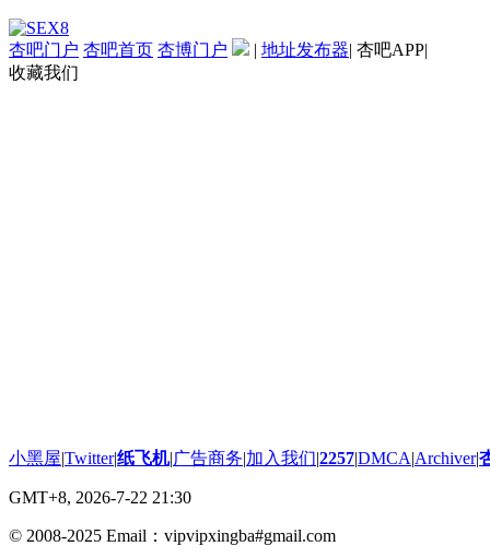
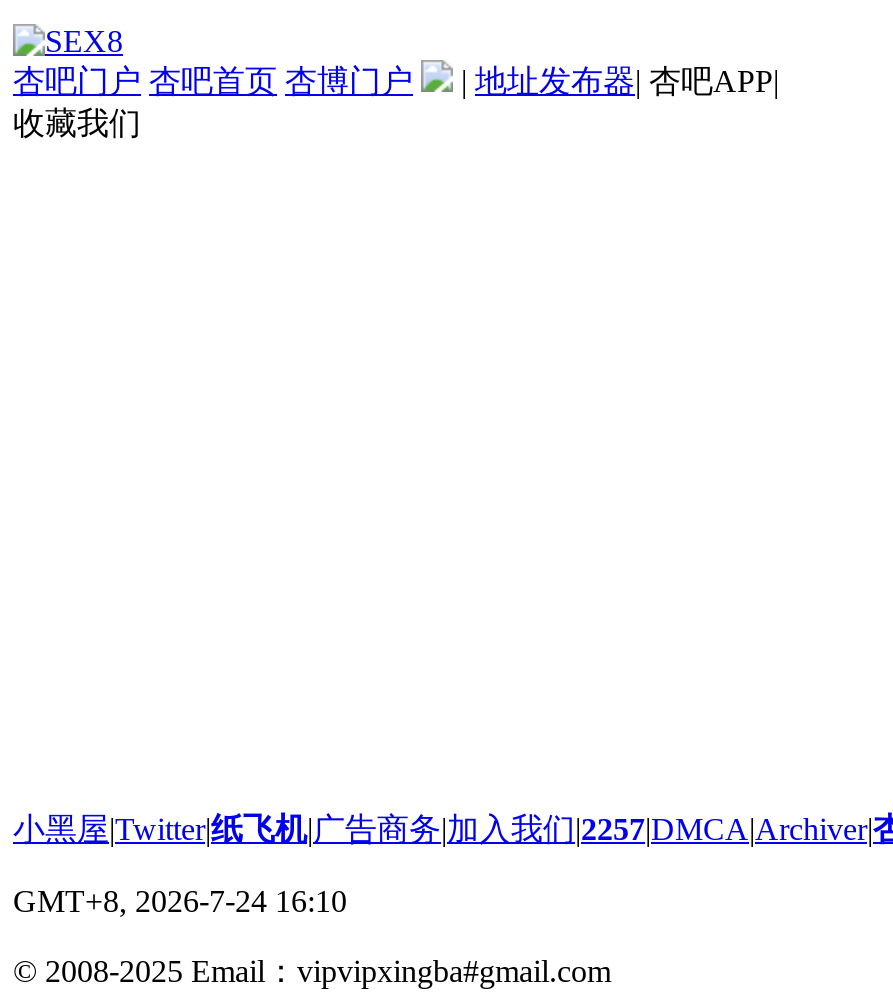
- GMT+8, 2026-7-22 21:30
+ GMT+8, 2026-7-24 16:10
